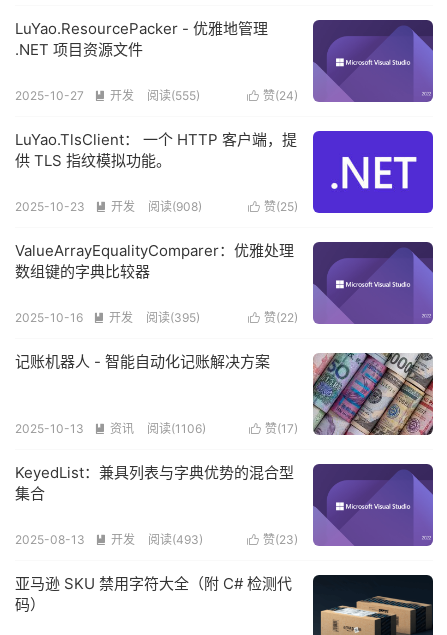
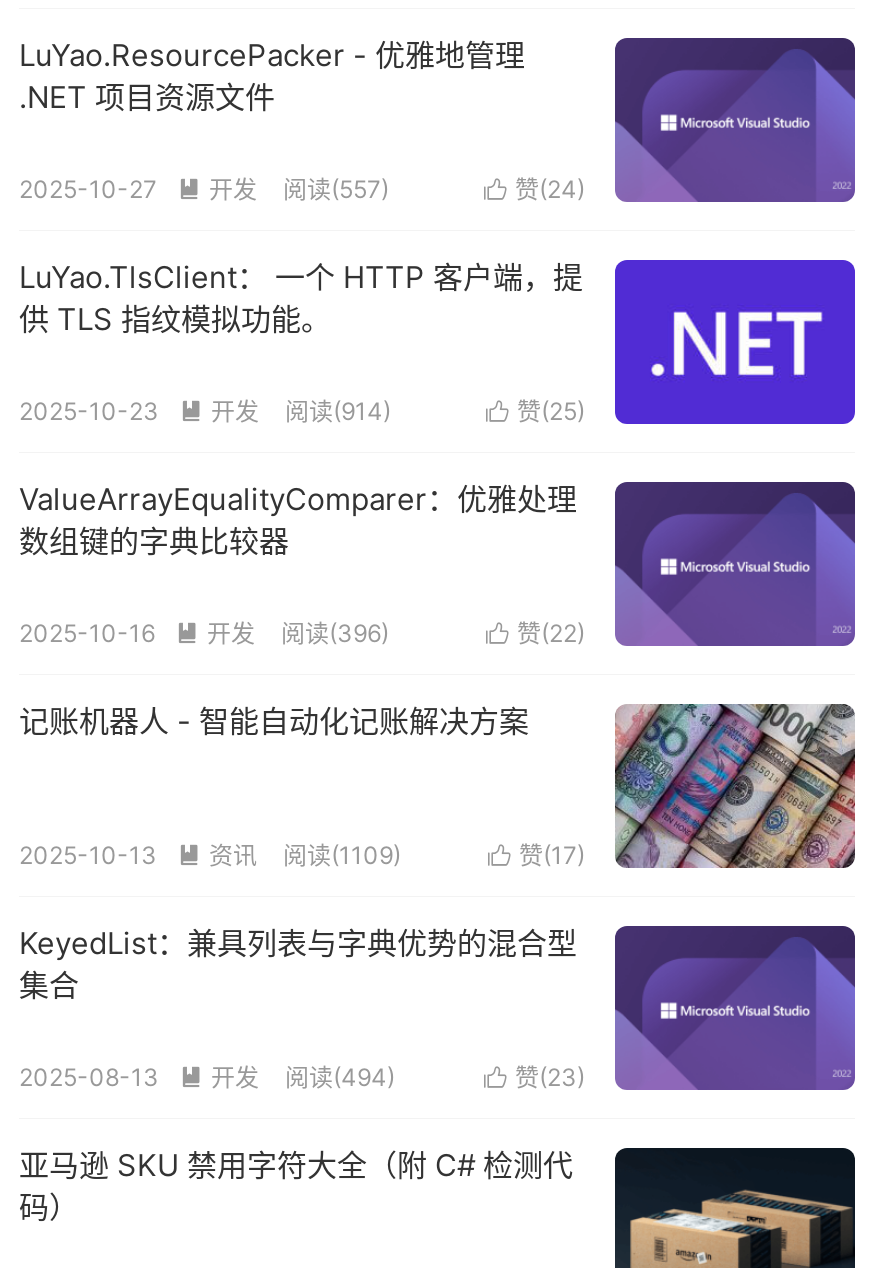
- 阅读(555)
+ 阅读(557)

- 阅读(908)
+ 阅读(914)

- 阅读(395)
+ 阅读(396)

- 阅读(1106)
+ 阅读(1109)

- 阅读(493)
+ 阅读(494)
